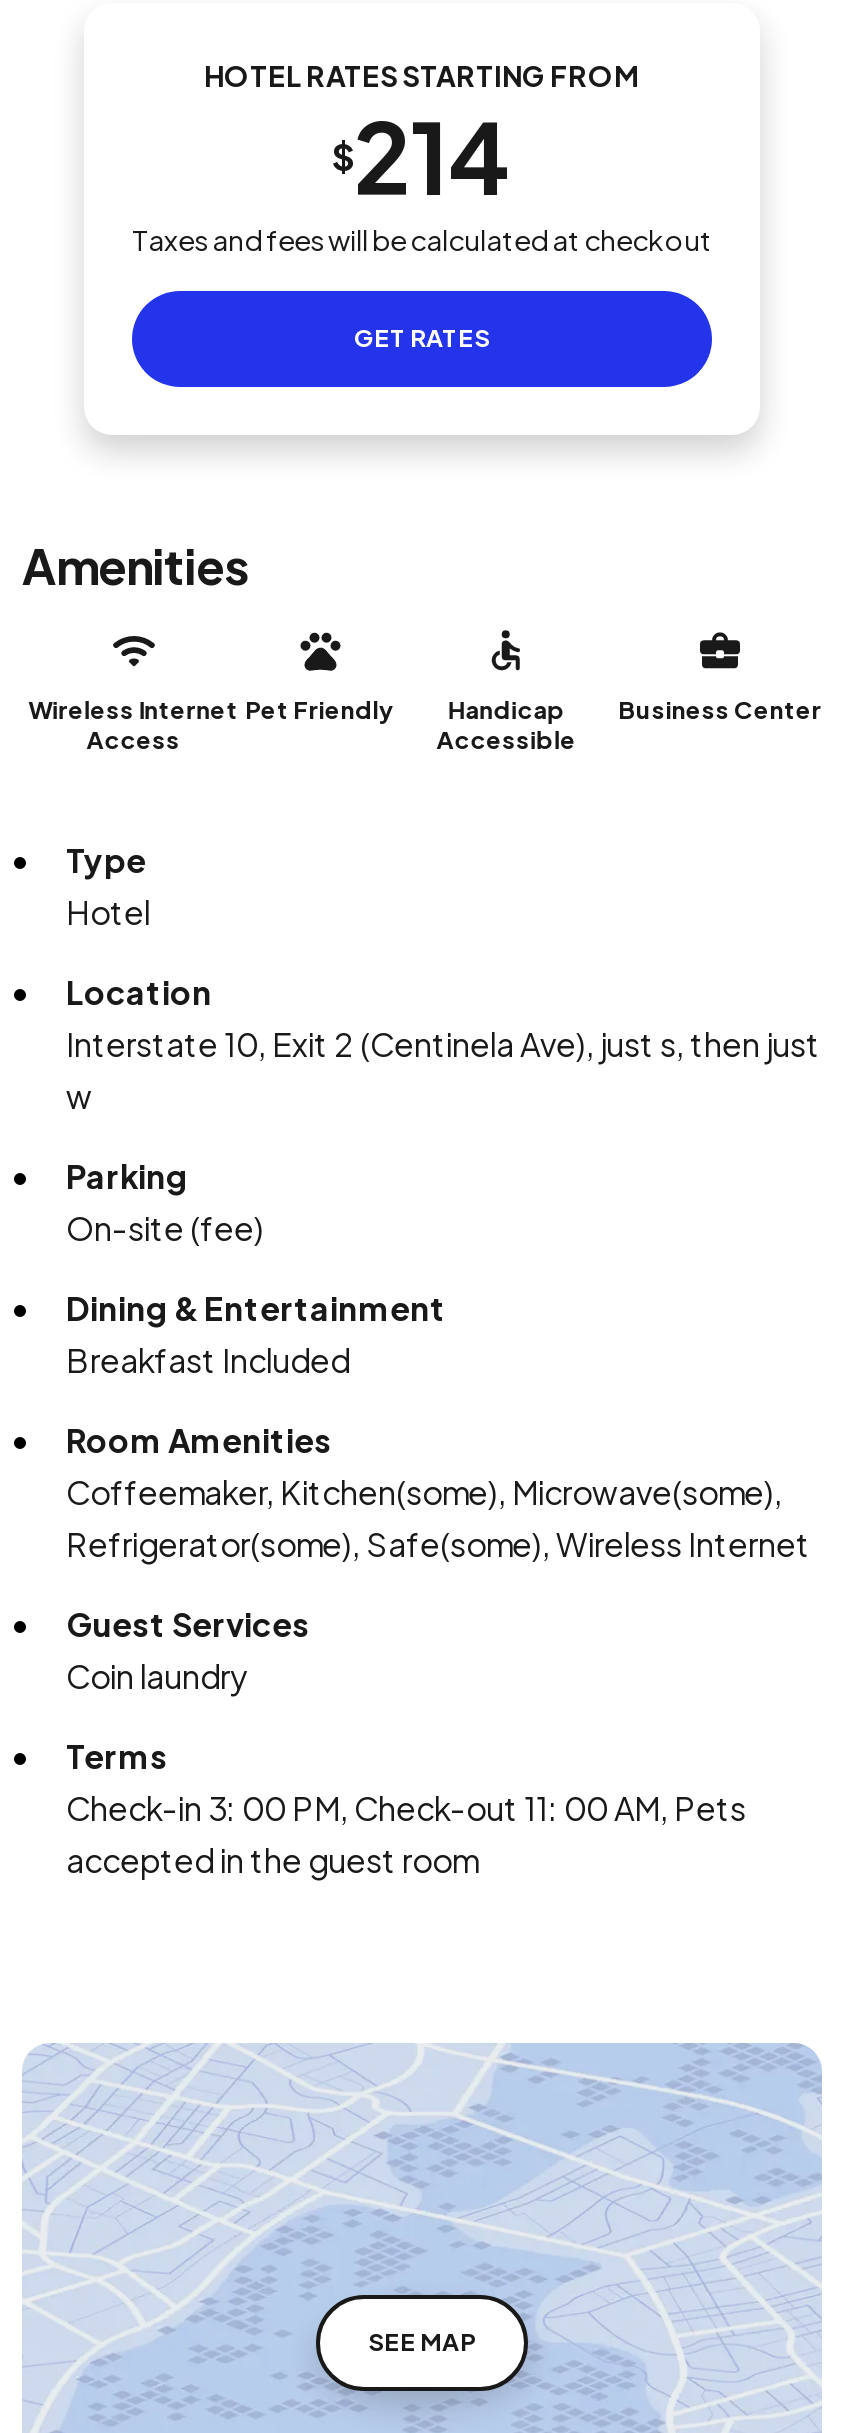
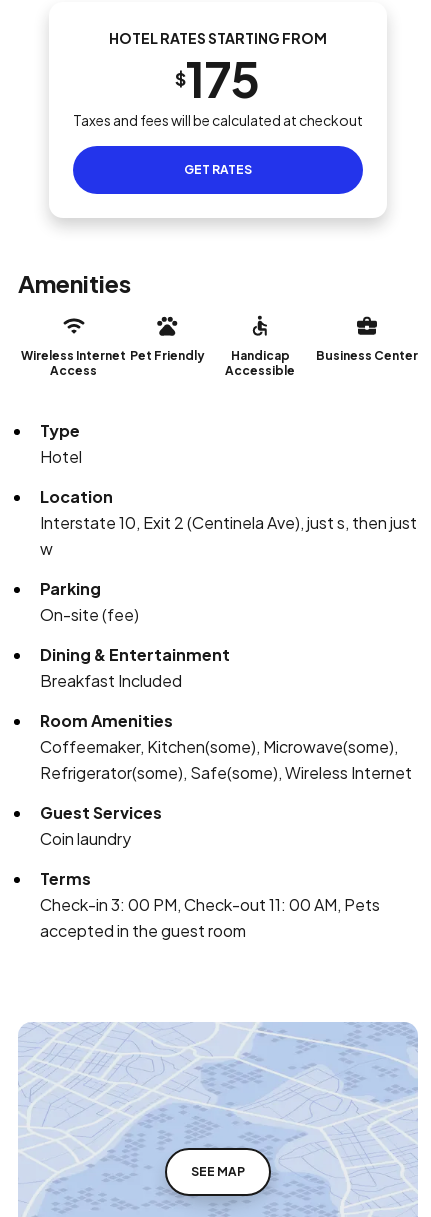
- $214
+ $175
